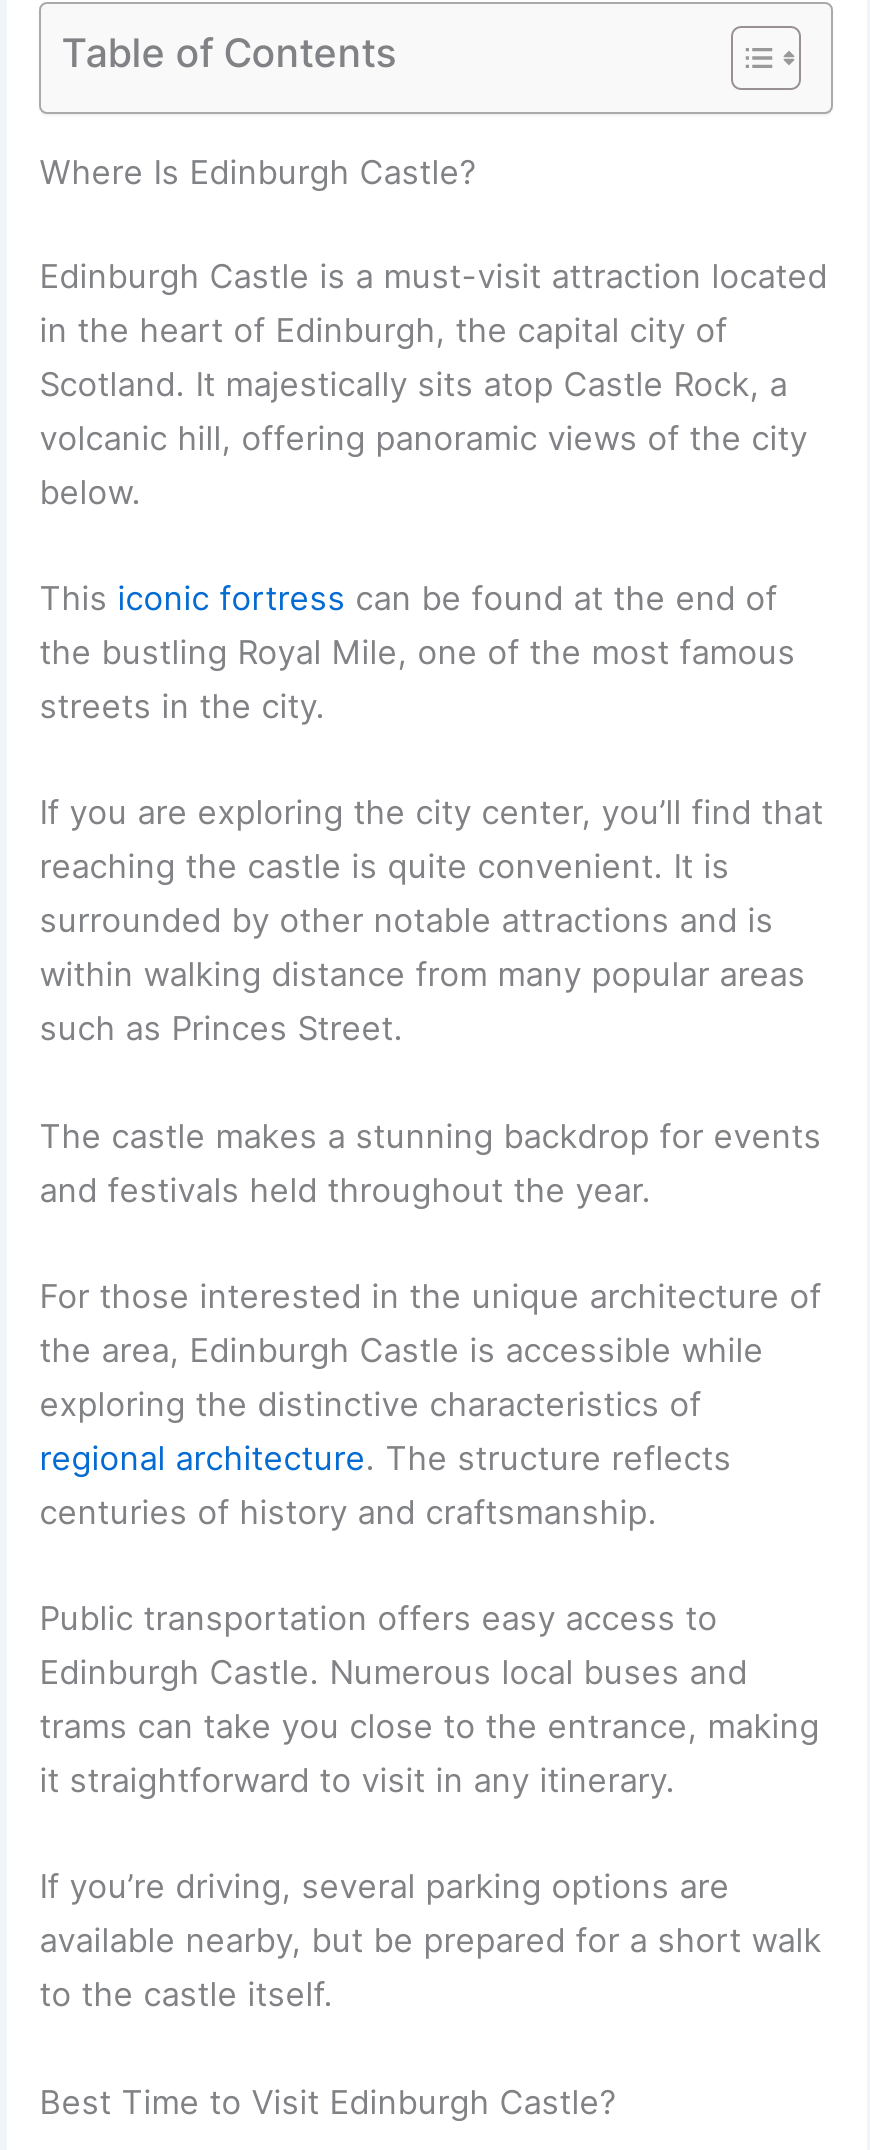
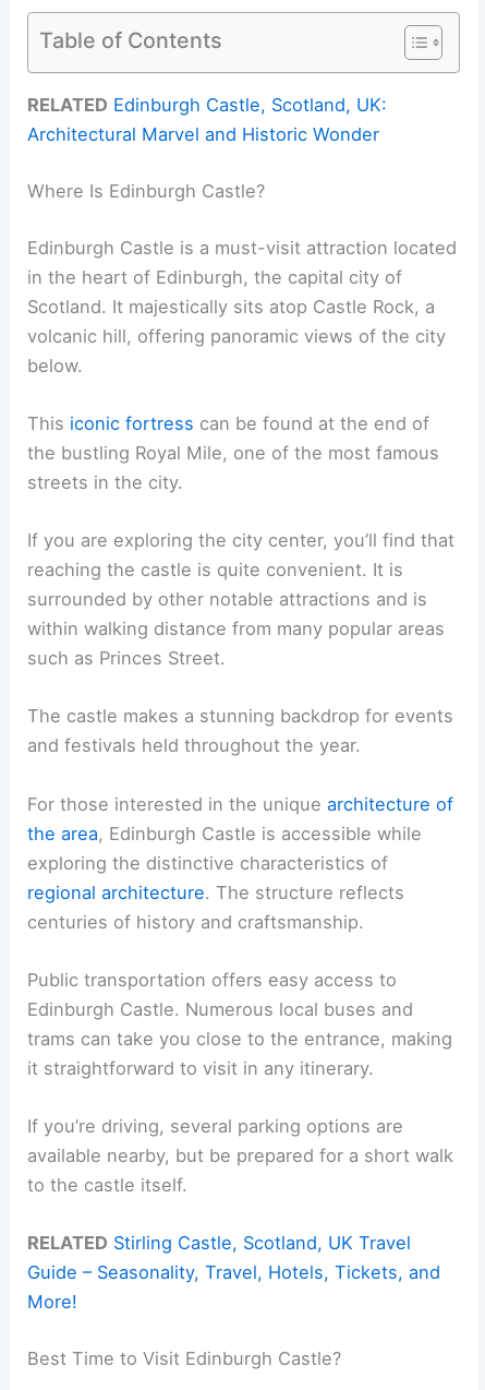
+ RELATED Edinburgh Castle, Scotland, UK:
+ Architectural Marvel and Historic Wonder

+ RELATED Stirling Castle, Scotland, UK Travel
+ Guide – Seasonality, Travel, Hotels, Tickets, and
+ More!
